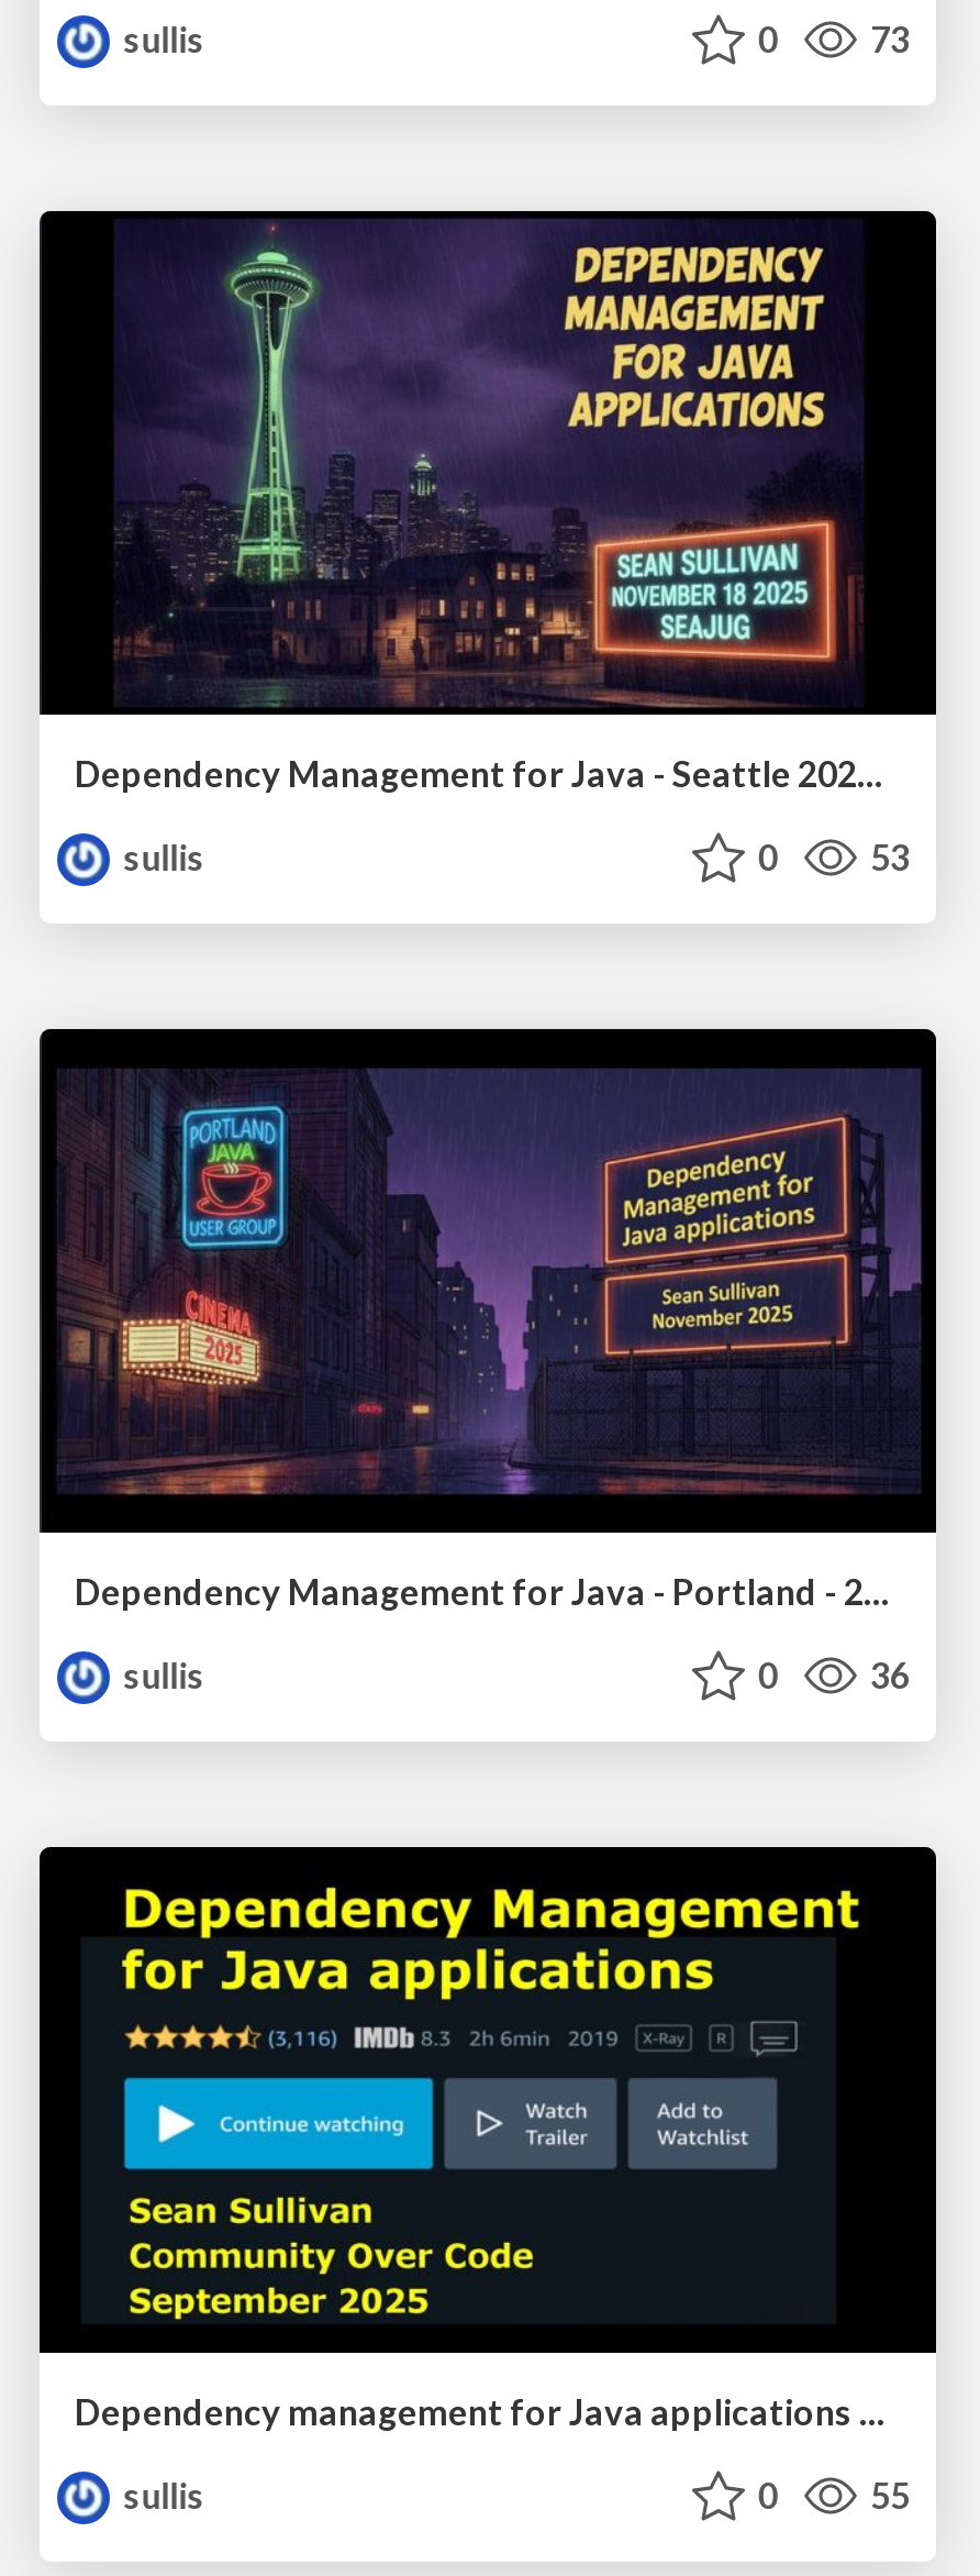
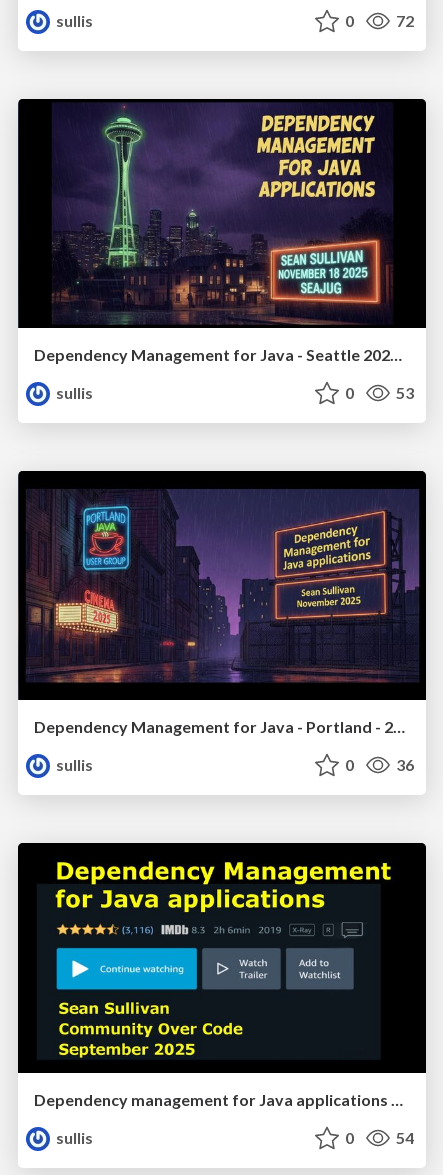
- 73
+ 72

- 55
+ 54
